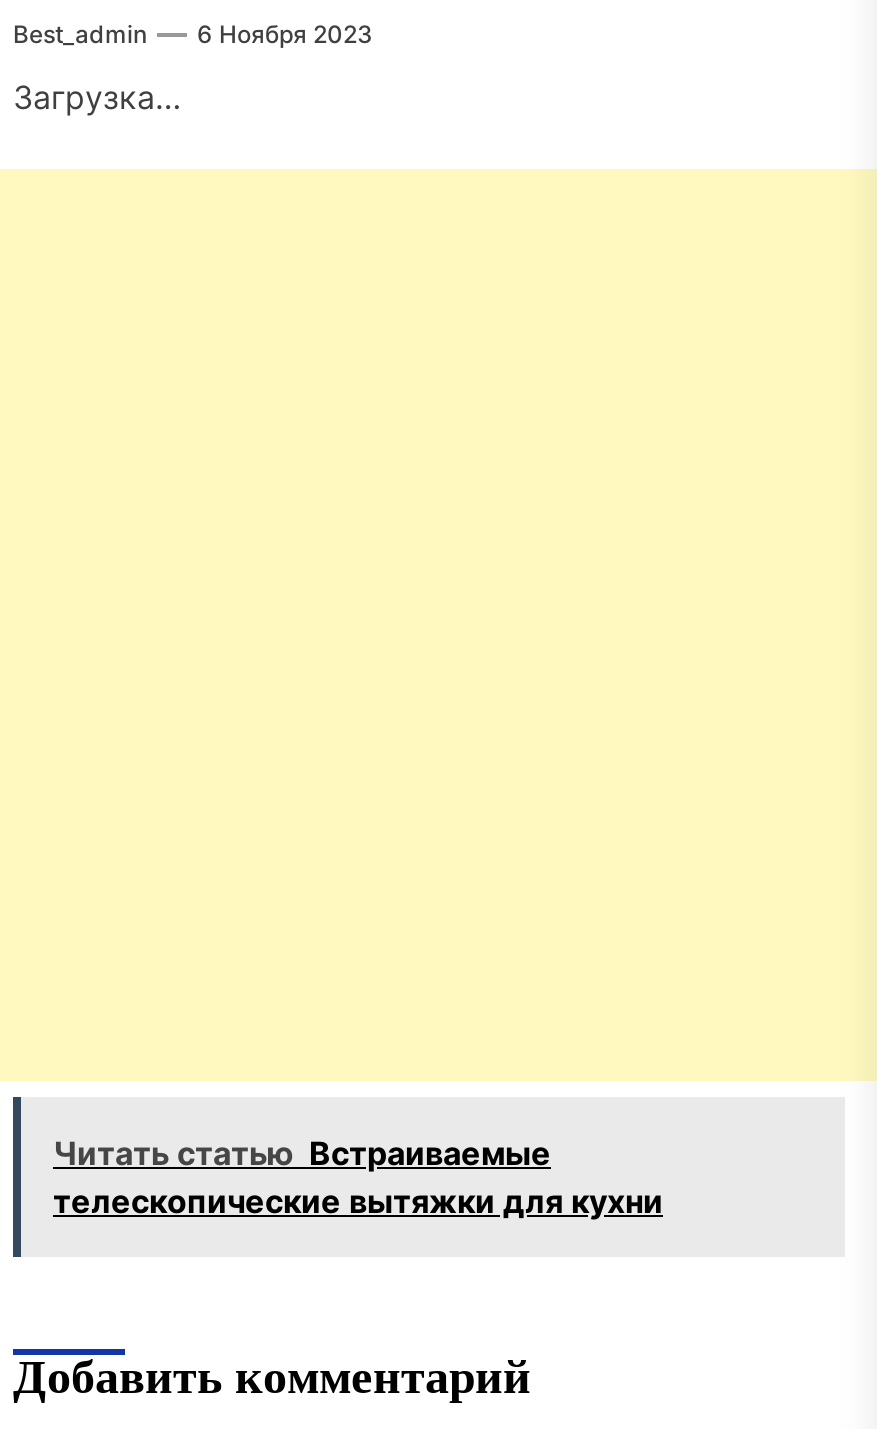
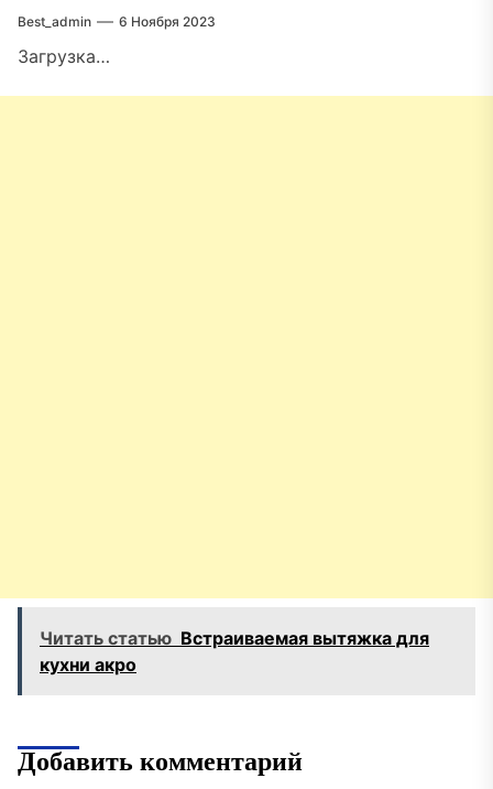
- Читать статью Встраиваемые
- телескопические вытяжки для кухни
+ Читать статью Встраиваемая вытяжка для
+ кухни акро
